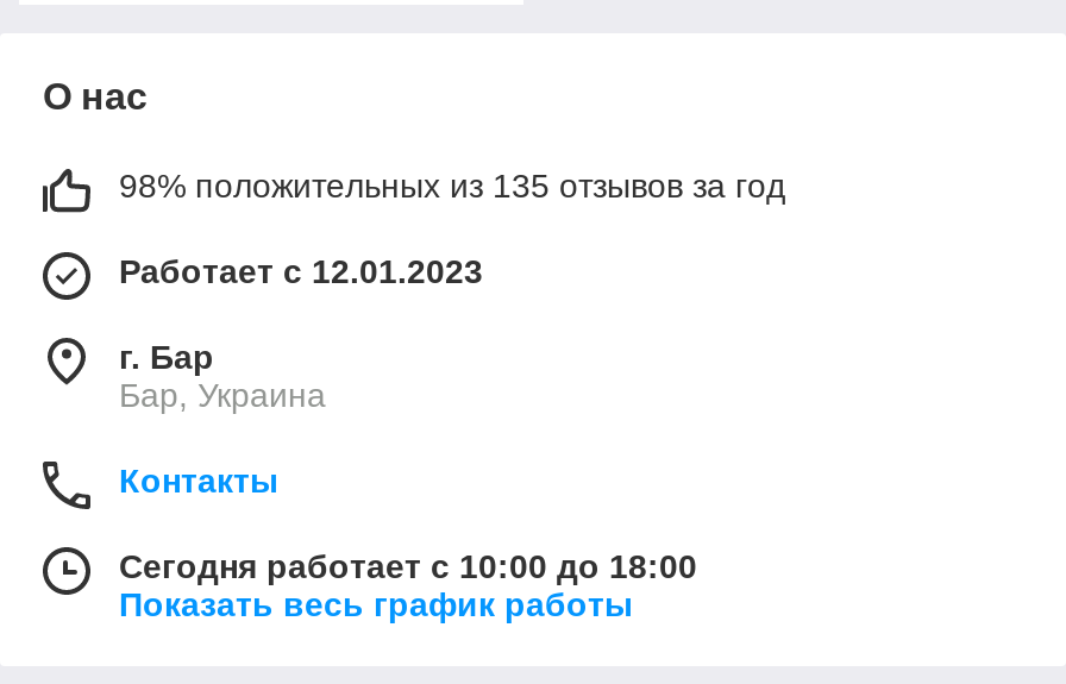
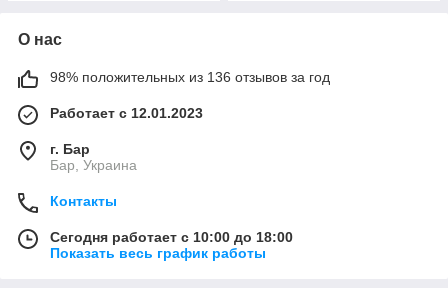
- 98% положительных из 135 отзывов за год
+ 98% положительных из 136 отзывов за год
